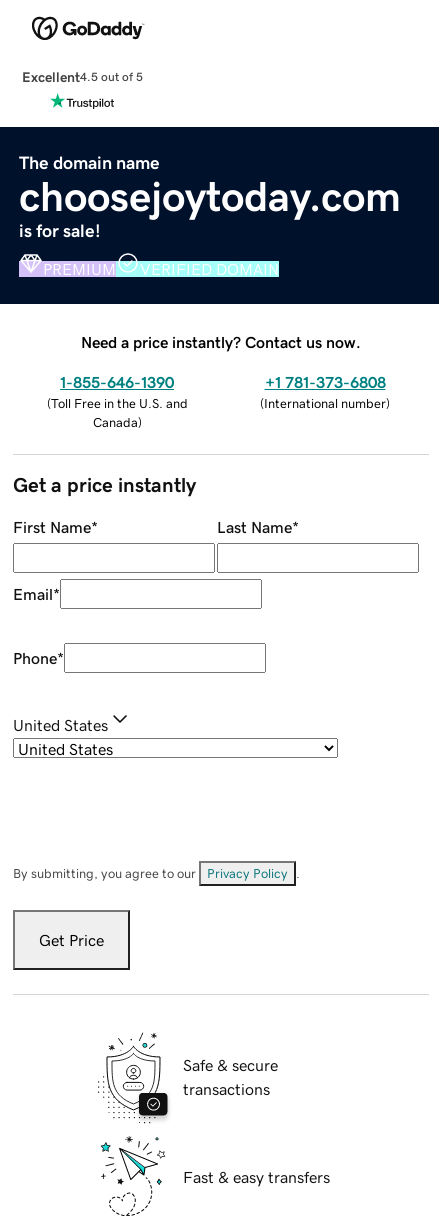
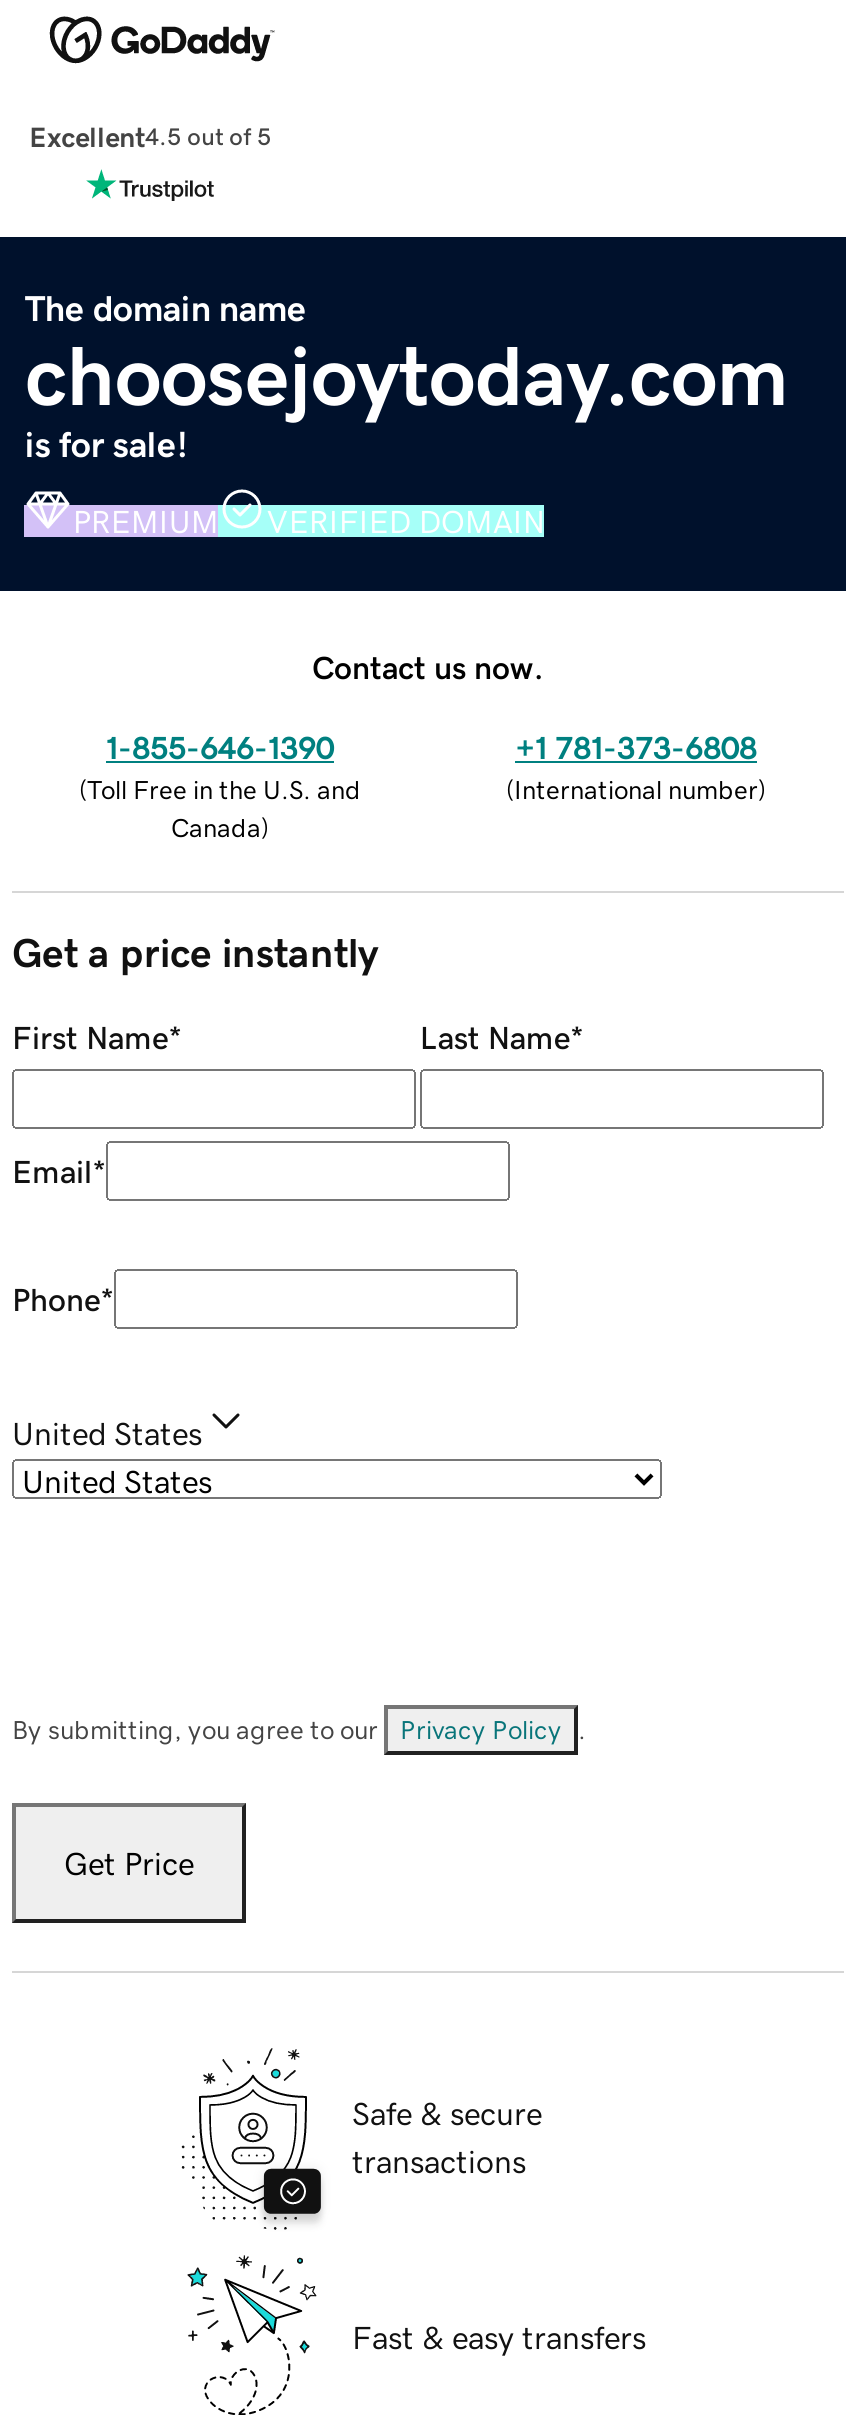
- Need a price instantly? Contact us now.
+ Contact us now.
